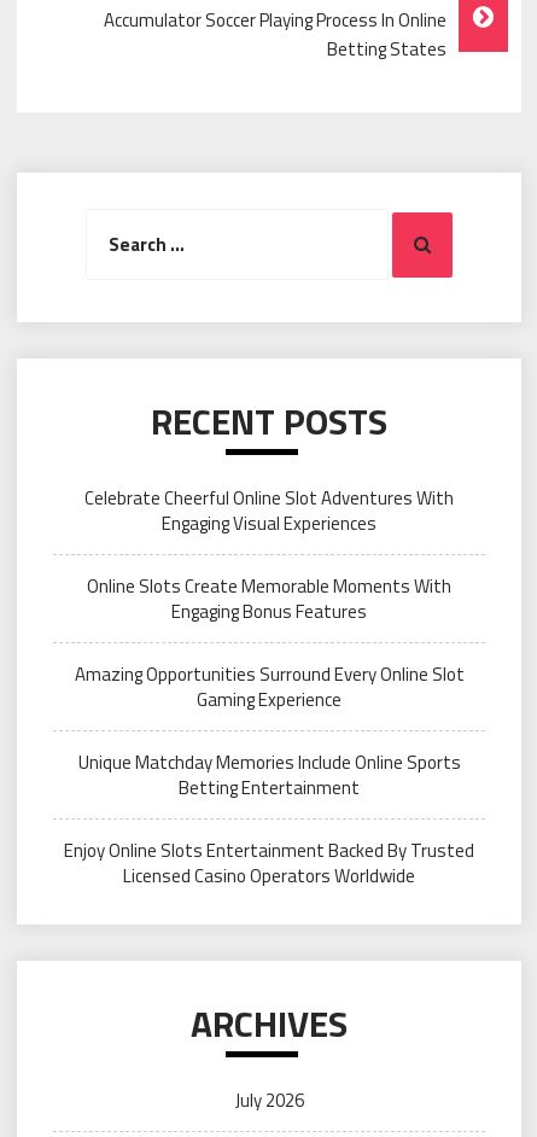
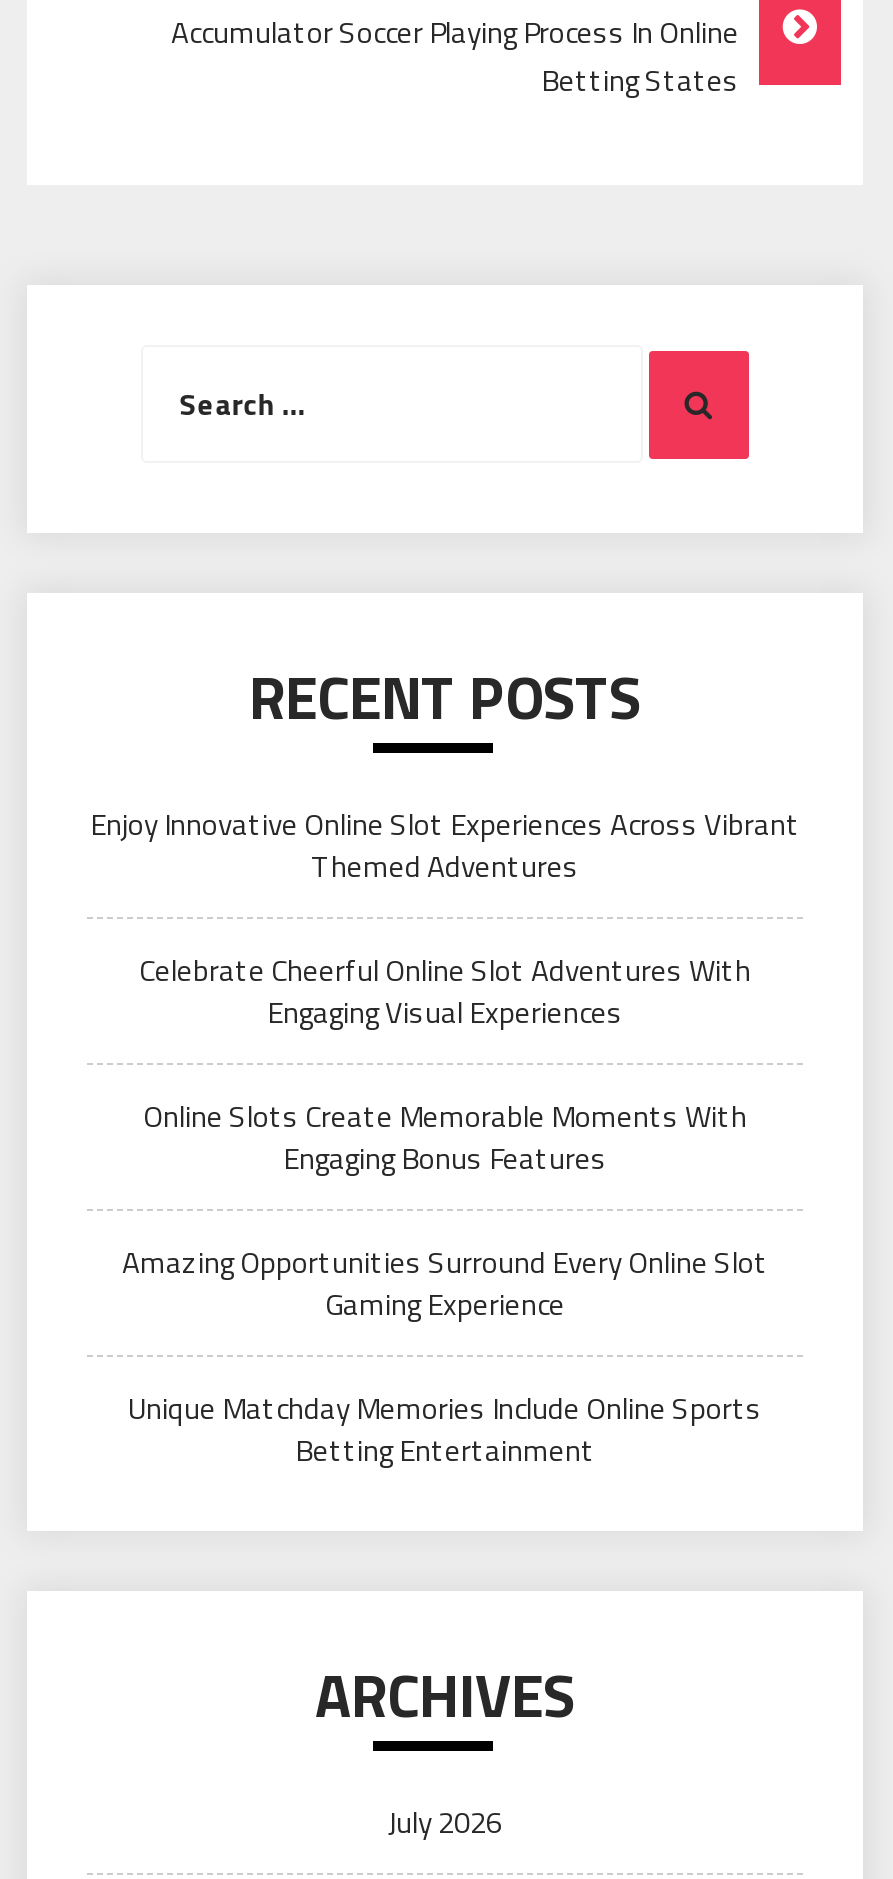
+ Enjoy Innovative Online Slot Experiences Across Vibrant
+ Themed Adventures

moved down: Celebrate Cheerful Online Slot Adventures With | Engaging Visual Experiences | Online Slots Create Memorable Moments With | Engaging Bonus Features | Amazing Opportunities Surround Every Online Slot | Gaming Experience | Unique Matchday Memories Include Online Sports | Betting Entertainment

- Enjoy Online Slots Entertainment Backed By Trusted
- Licensed Casino Operators Worldwide
